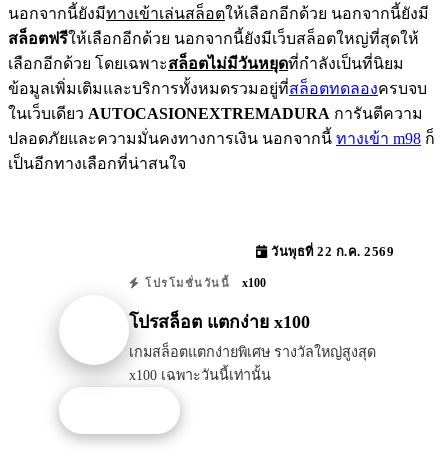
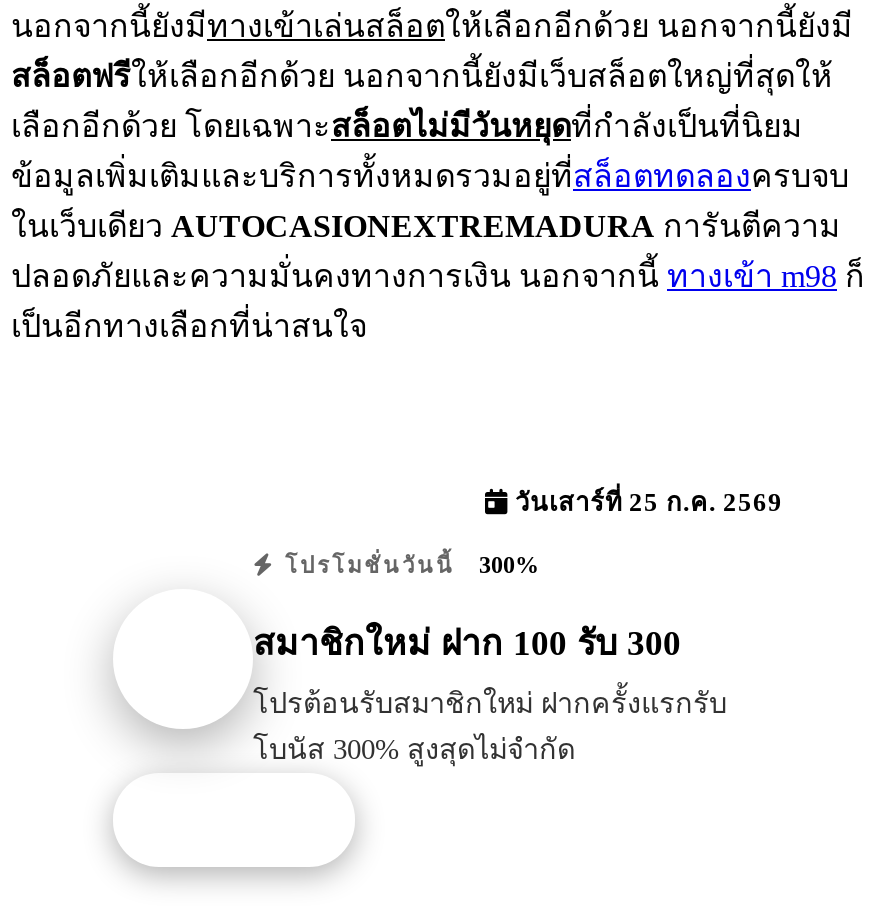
- วันพุธที่ 22 ก.ค. 2569
+ วันเสาร์ที่ 25 ก.ค. 2569

- โปรโมชั่นวันนี้ x100
+ โปรโมชั่นวันนี้ 300%

- โปรสล็อต แตกง่าย x100
+ สมาชิกใหม่ ฝาก 100 รับ 300

- เกมสล็อตแตกง่ายพิเศษ รางวัลใหญ่สูงสุด
- x100 เฉพาะวันนี้เท่านั้น
+ โปรต้อนรับสมาชิกใหม่ ฝากครั้งแรกรับ
+ โบนัส 300% สูงสุดไม่จำกัด
